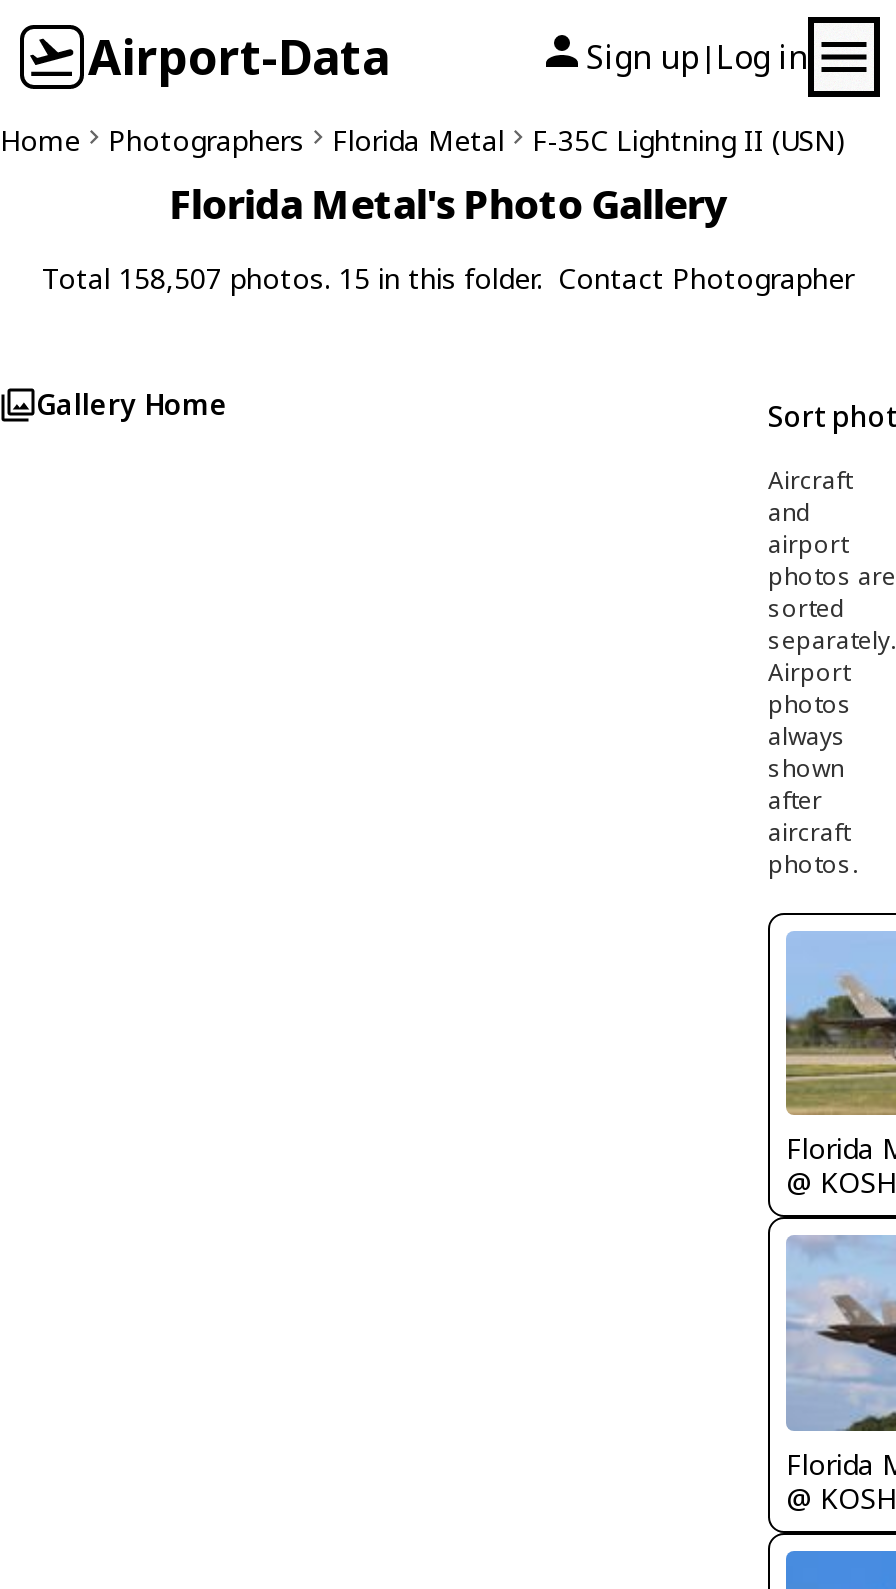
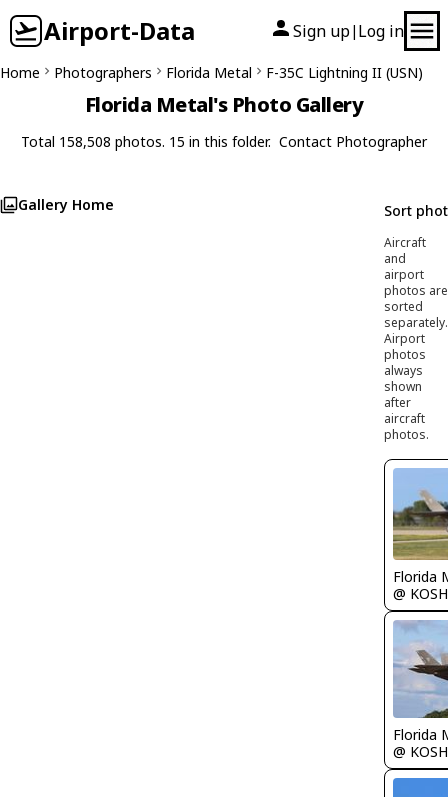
- Total 158,507 photos. 15 in this folder. Contact Photographer
+ Total 158,508 photos. 15 in this folder. Contact Photographer
